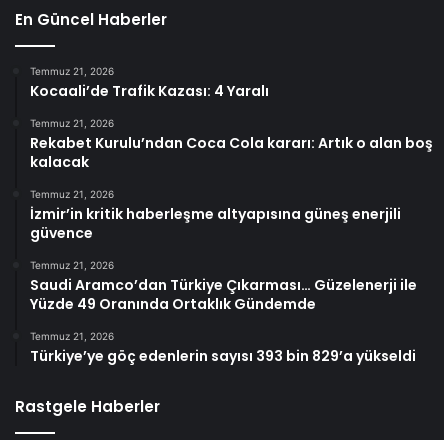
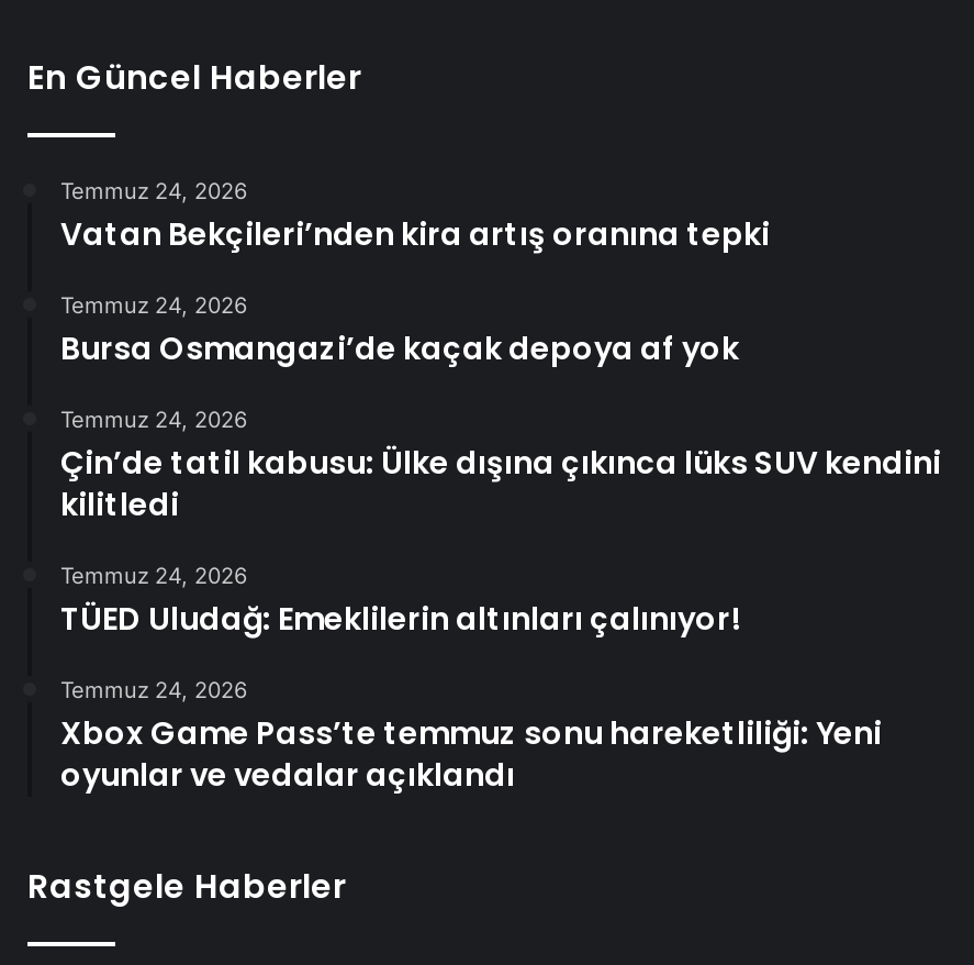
- Temmuz 21, 2026
- Kocaali’de Trafik Kazası: 4 Yaralı
+ Temmuz 24, 2026
+ Vatan Bekçileri’nden kira artış oranına tepki

- Temmuz 21, 2026
- Rekabet Kurulu’ndan Coca Cola kararı: Artık o alan boş
- kalacak
+ Temmuz 24, 2026
+ Bursa Osmangazi’de kaçak depoya af yok

- Temmuz 21, 2026
- İzmir’in kritik haberleşme altyapısına güneş enerjili
- güvence
+ Temmuz 24, 2026
+ Çin’de tatil kabusu: Ülke dışına çıkınca lüks SUV kendini
+ kilitledi

- Temmuz 21, 2026
- Saudi Aramco’dan Türkiye Çıkarması… Güzelenerji ile
- Yüzde 49 Oranında Ortaklık Gündemde
+ Temmuz 24, 2026
+ TÜED Uludağ: Emeklilerin altınları çalınıyor!

- Temmuz 21, 2026
- Türkiye’ye göç edenlerin sayısı 393 bin 829’a yükseldi
+ Temmuz 24, 2026
+ Xbox Game Pass’te temmuz sonu hareketliliği: Yeni
+ oyunlar ve vedalar açıklandı
